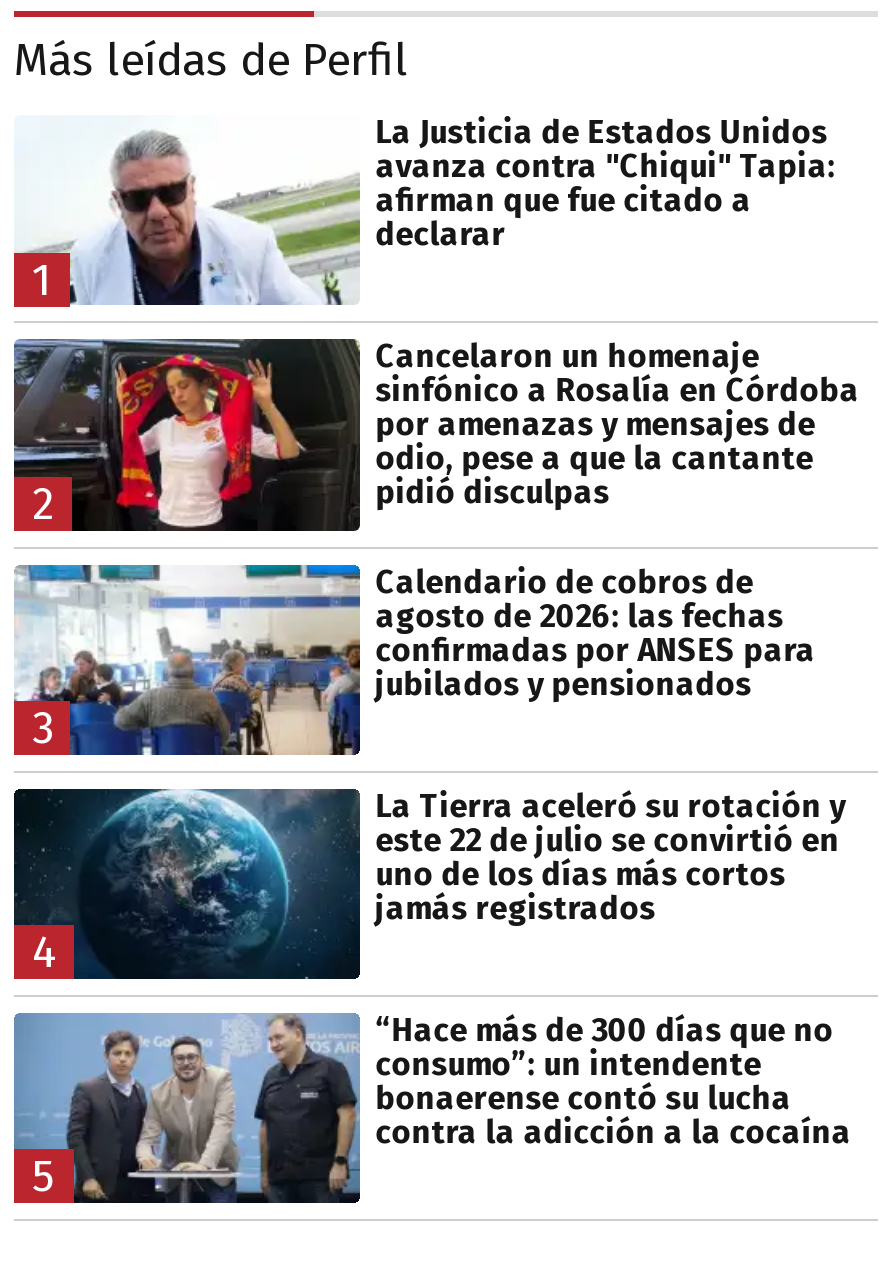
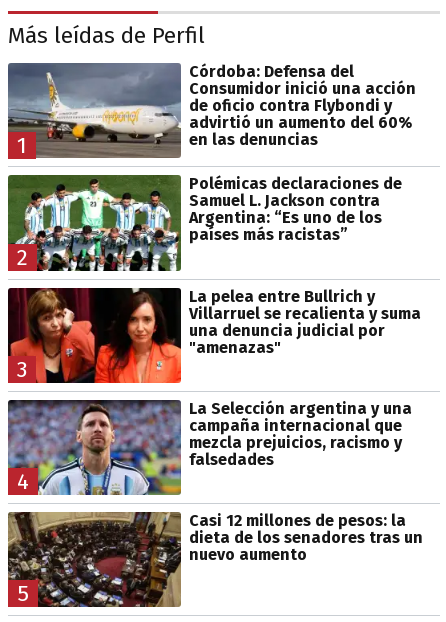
- [image]
- La Justicia de Estados Unidos
- avanza contra "Chiqui" Tapia:
- afirman que fue citado a
- declarar
+ [image]
+ Córdoba: Defensa del
+ Consumidor inició una acción
+ de oficio contra Flybondi y
+ advirtió un aumento del 60%
+ en las denuncias

- [image]
- Cancelaron un homenaje
- sinfónico a Rosalía en Córdoba
- por amenazas y mensajes de
- odio, pese a que la cantante
- pidió disculpas
+ [image]
+ Polémicas declaraciones de
+ Samuel L. Jackson contra
+ Argentina: “Es uno de los
+ países más racistas”

- [image]
- Calendario de cobros de
- agosto de 2026: las fechas
- confirmadas por ANSES para
- jubilados y pensionados
+ [image]
+ La pelea entre Bullrich y
+ Villarruel se recalienta y suma
+ una denuncia judicial por
+ "amenazas"

- [image]
- La Tierra aceleró su rotación y
- este 22 de julio se convirtió en
- uno de los días más cortos
- jamás registrados
+ [image]
+ La Selección argentina y una
+ campaña internacional que
+ mezcla prejuicios, racismo y
+ falsedades

- [image]
- “Hace más de 300 días que no
- consumo”: un intendente
- bonaerense contó su lucha
- contra la adicción a la cocaína
+ [image]
+ Casi 12 millones de pesos: la
+ dieta de los senadores tras un
+ nuevo aumento
